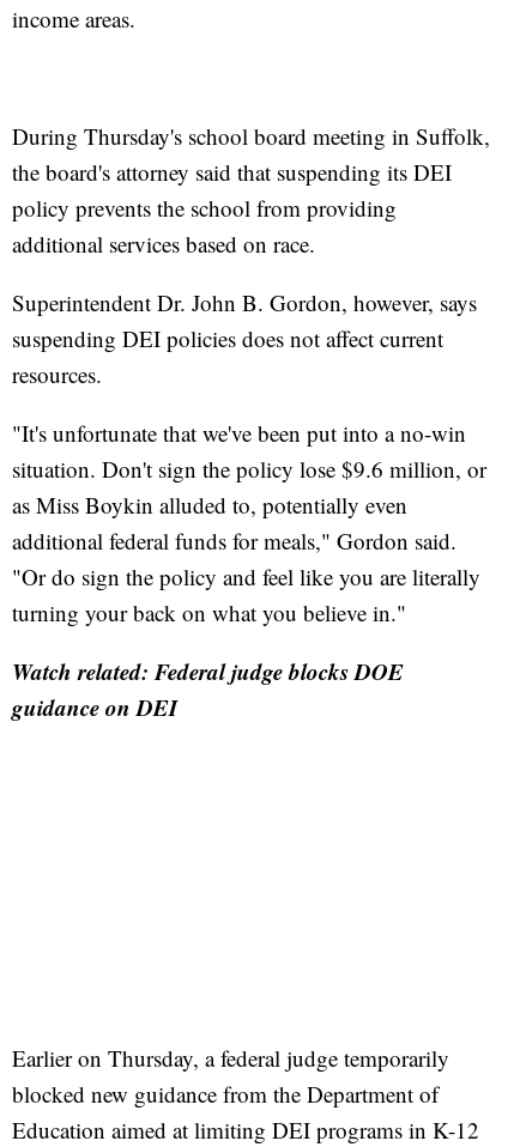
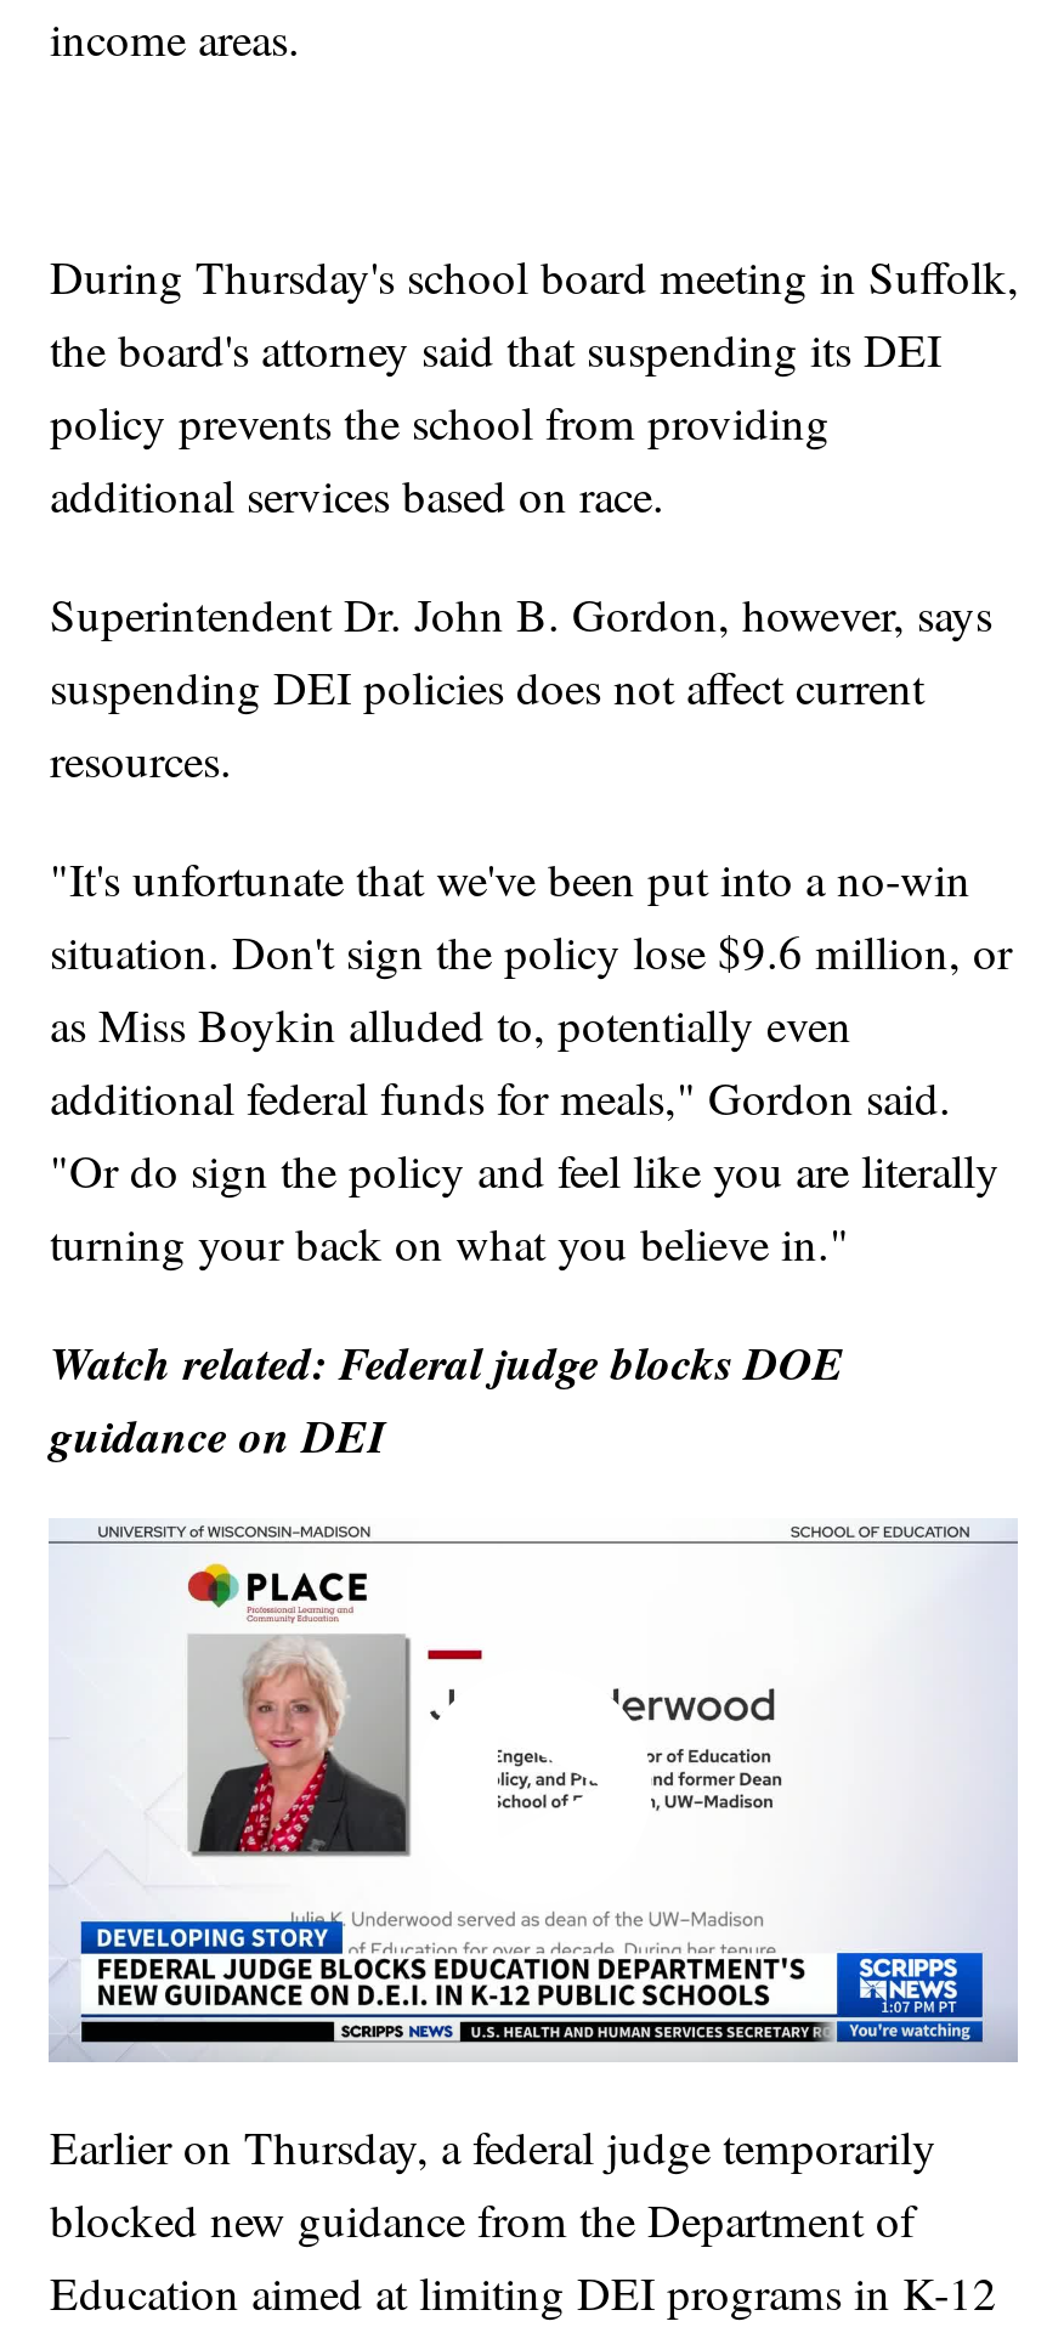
+ [image]
